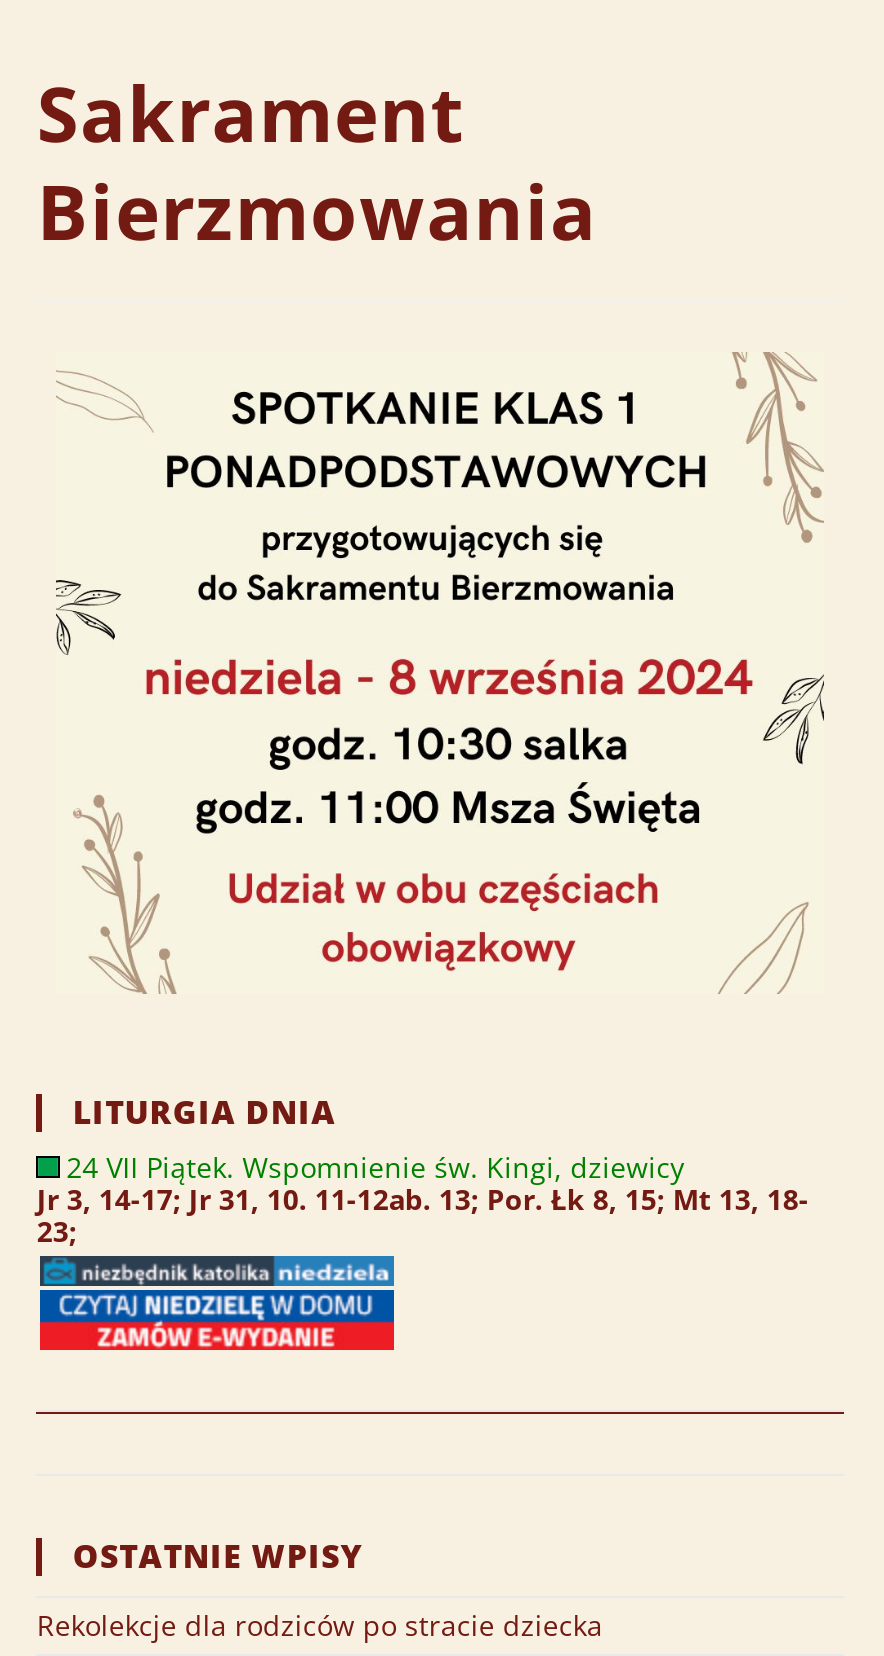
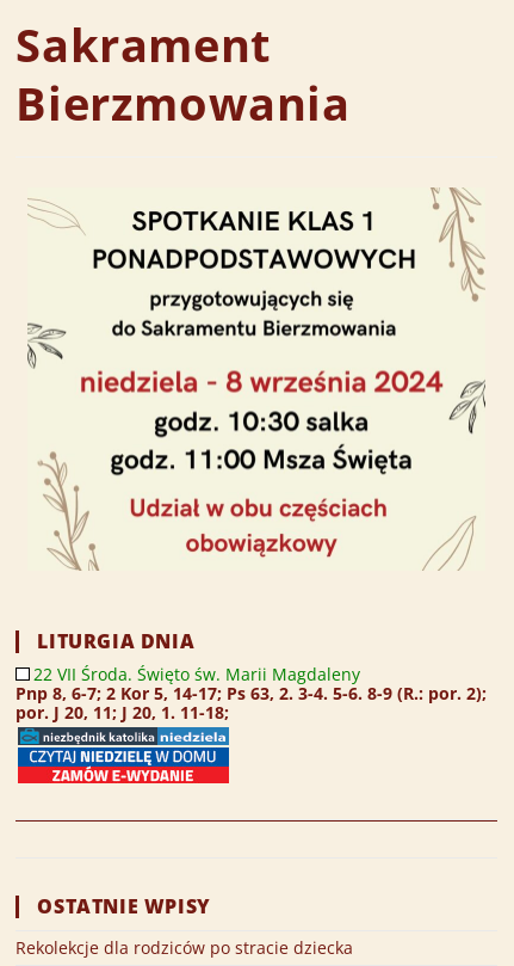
- 24 VII Piątek. Wspomnienie św. Kingi, dziewicy
- Jr 3, 14-17; Jr 31, 10. 11-12ab. 13; Por. Łk 8, 15; Mt 13, 18-
- 23;
+ 22 VII Środa. Święto św. Marii Magdaleny
+ Pnp 8, 6-7; 2 Kor 5, 14-17; Ps 63, 2. 3-4. 5-6. 8-9 (R.: por. 2);
+ por. J 20, 11; J 20, 1. 11-18;
